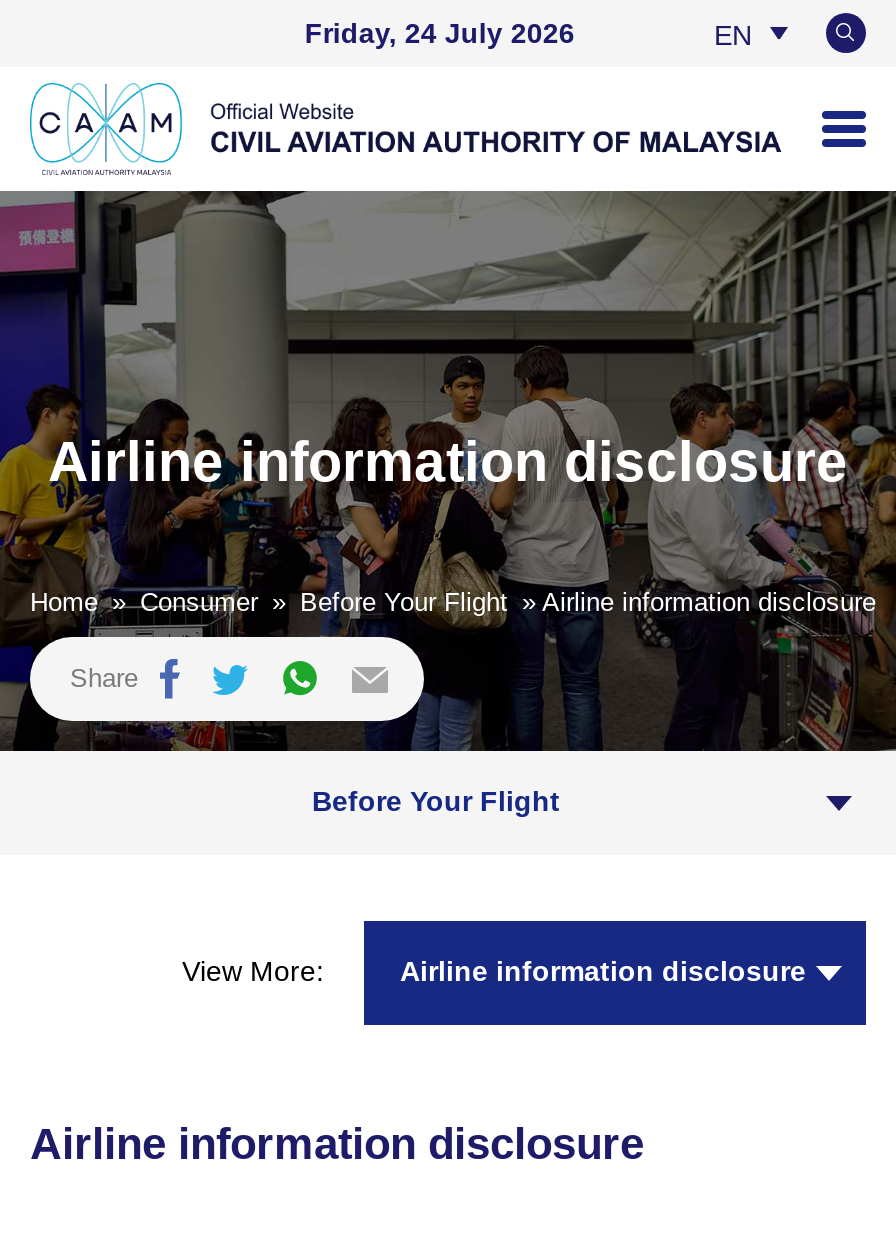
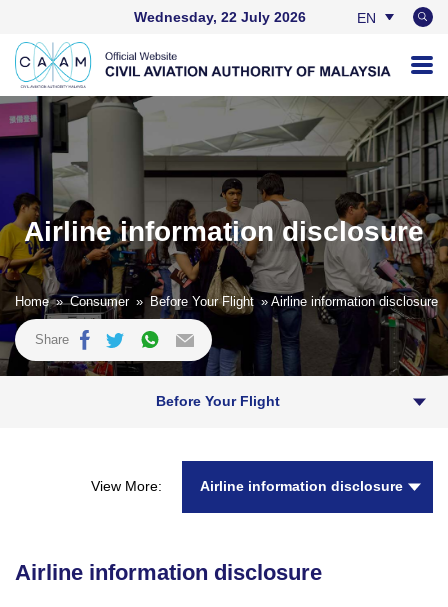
- Friday, 24 July 2026
+ Wednesday, 22 July 2026
